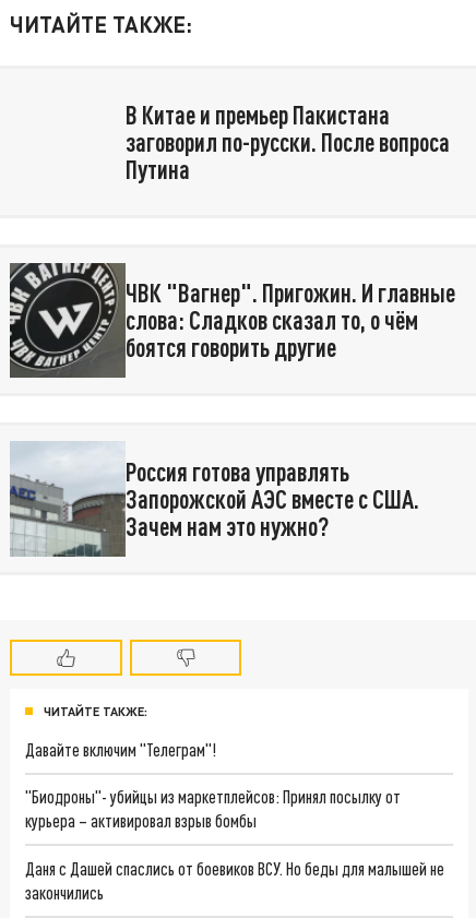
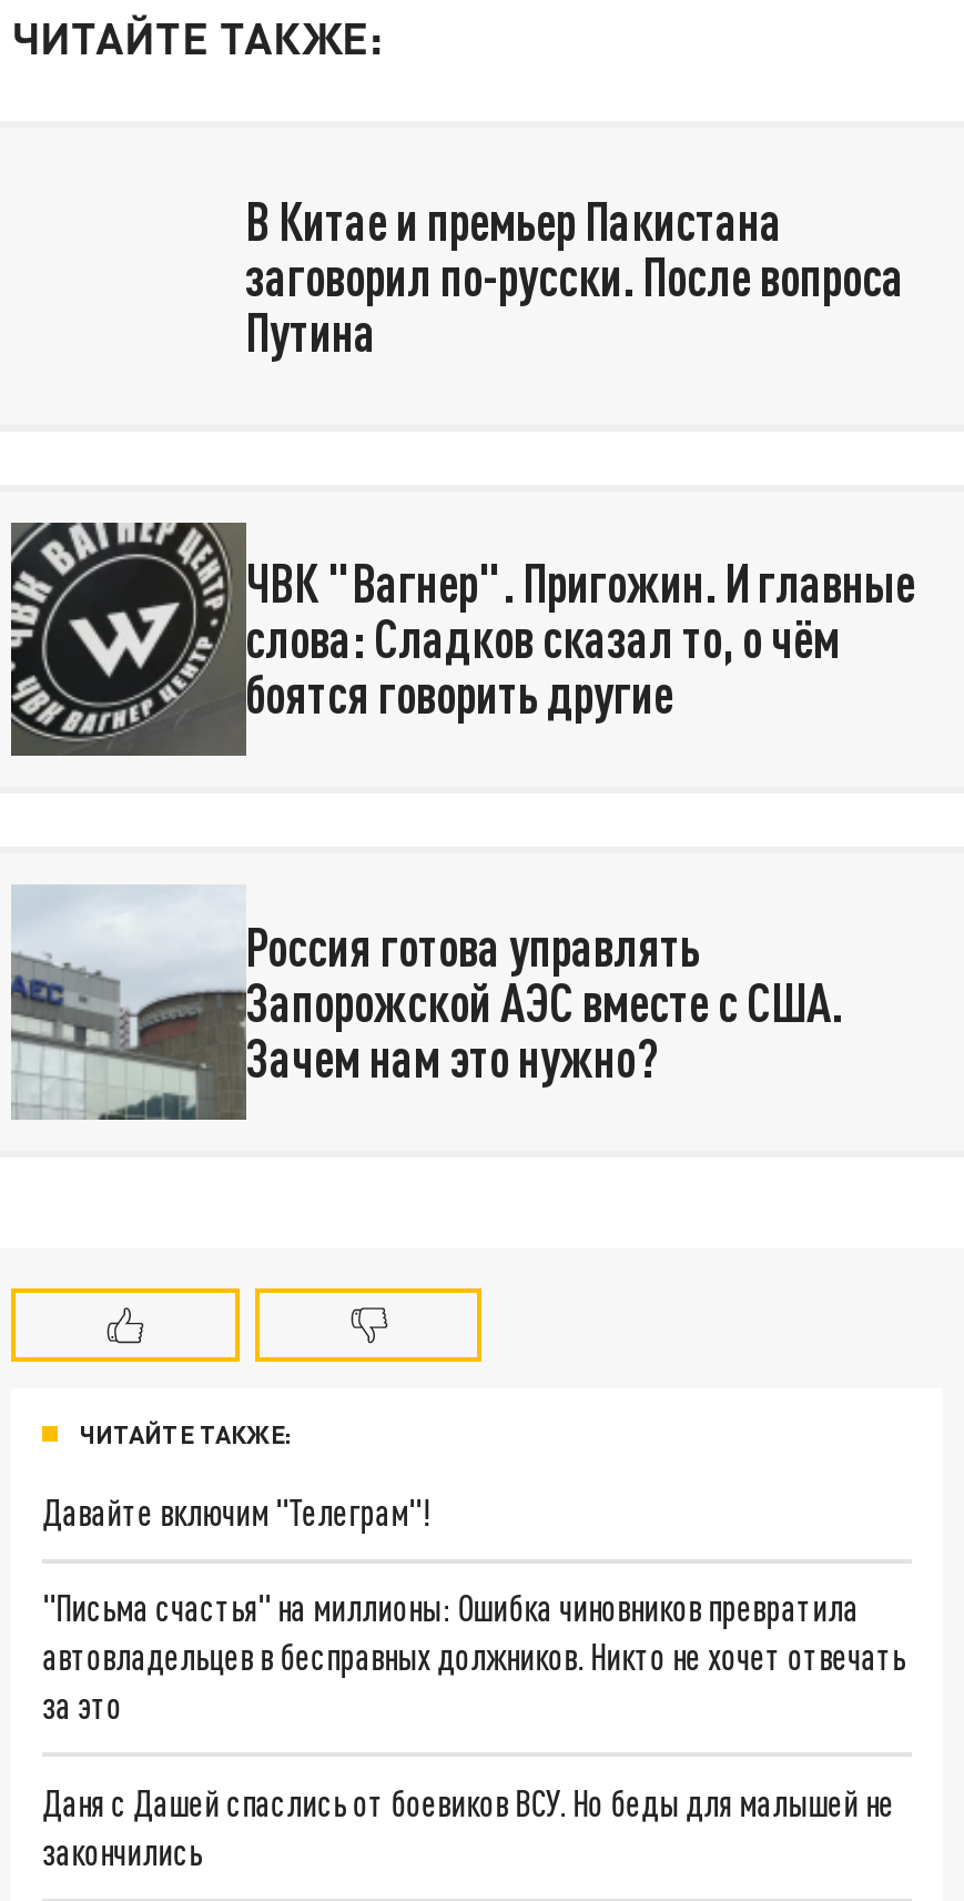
- "Биодроны"- убийцы из маркетплейсов: Принял посылку от
- курьера – активировал взрыв бомбы
+ "Письма счастья" на миллионы: Ошибка чиновников превратила
+ автовладельцев в бесправных должников. Никто не хочет отвечать
+ за это
